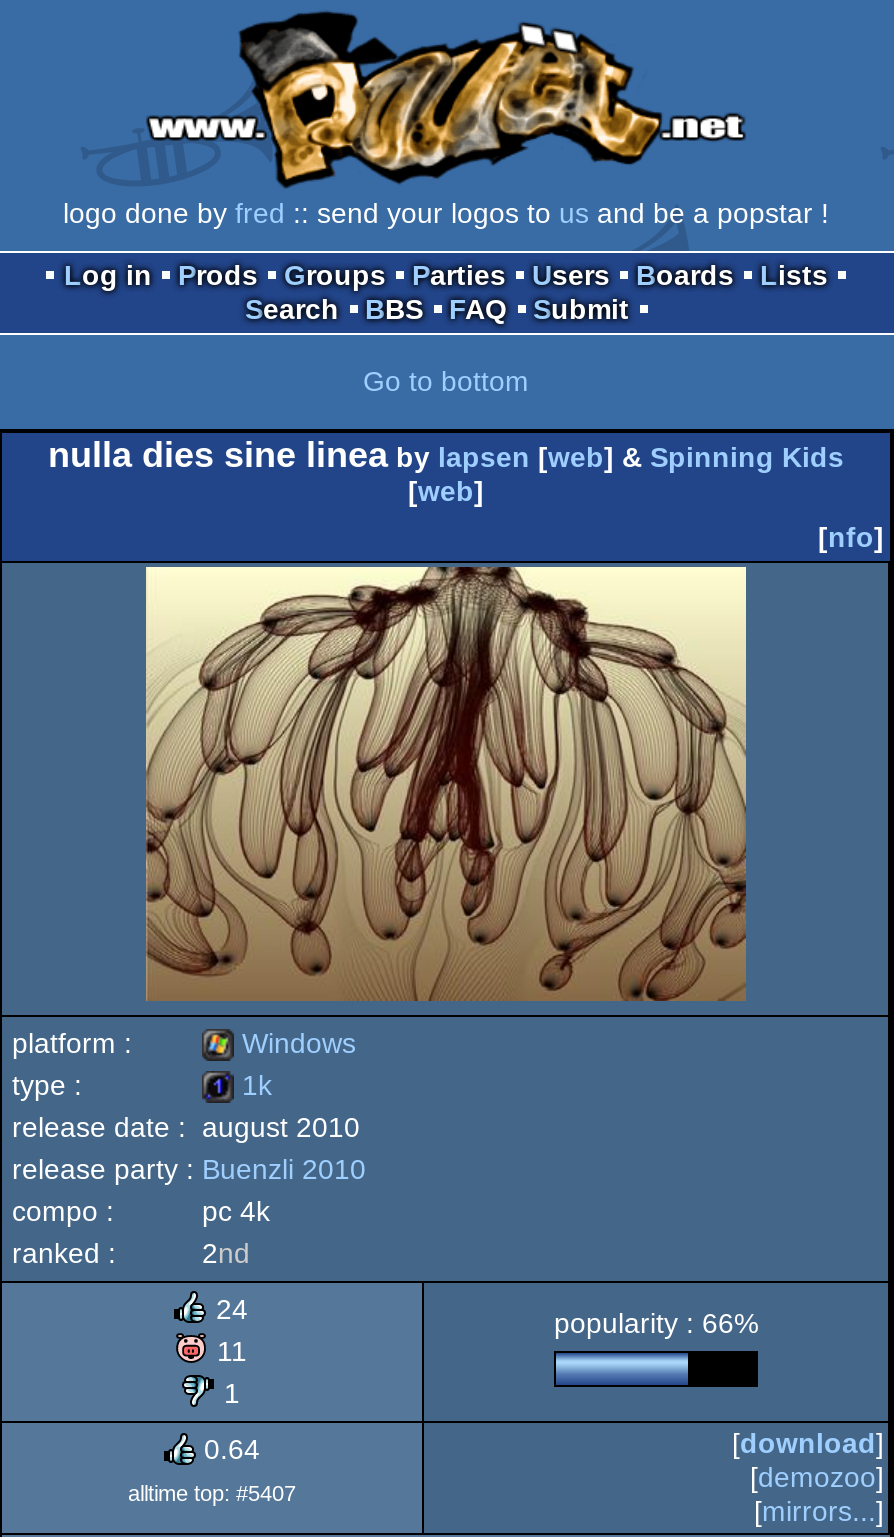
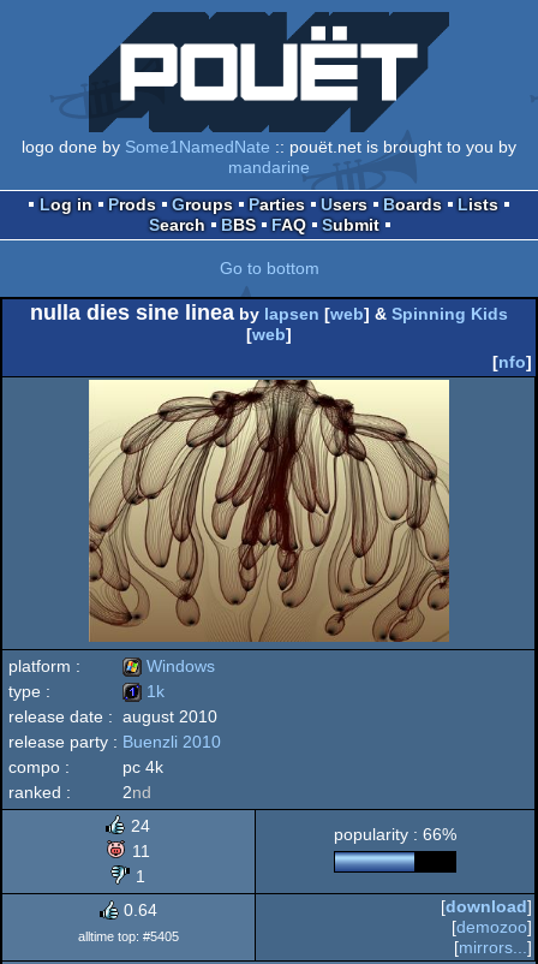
- [image]
- logo done by fred:: send your logos to us and be a popstar !
+ [image]
+ logo done by Some1NamedNate:: pouët.net is brought to you by
+ mandarine

- alltime top: #5407
+ alltime top: #5405
